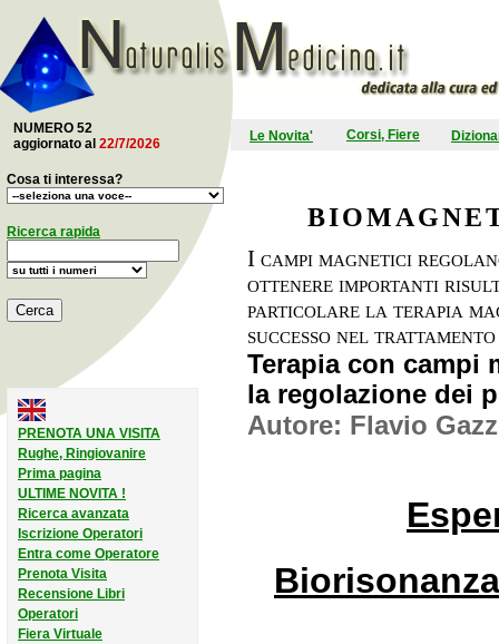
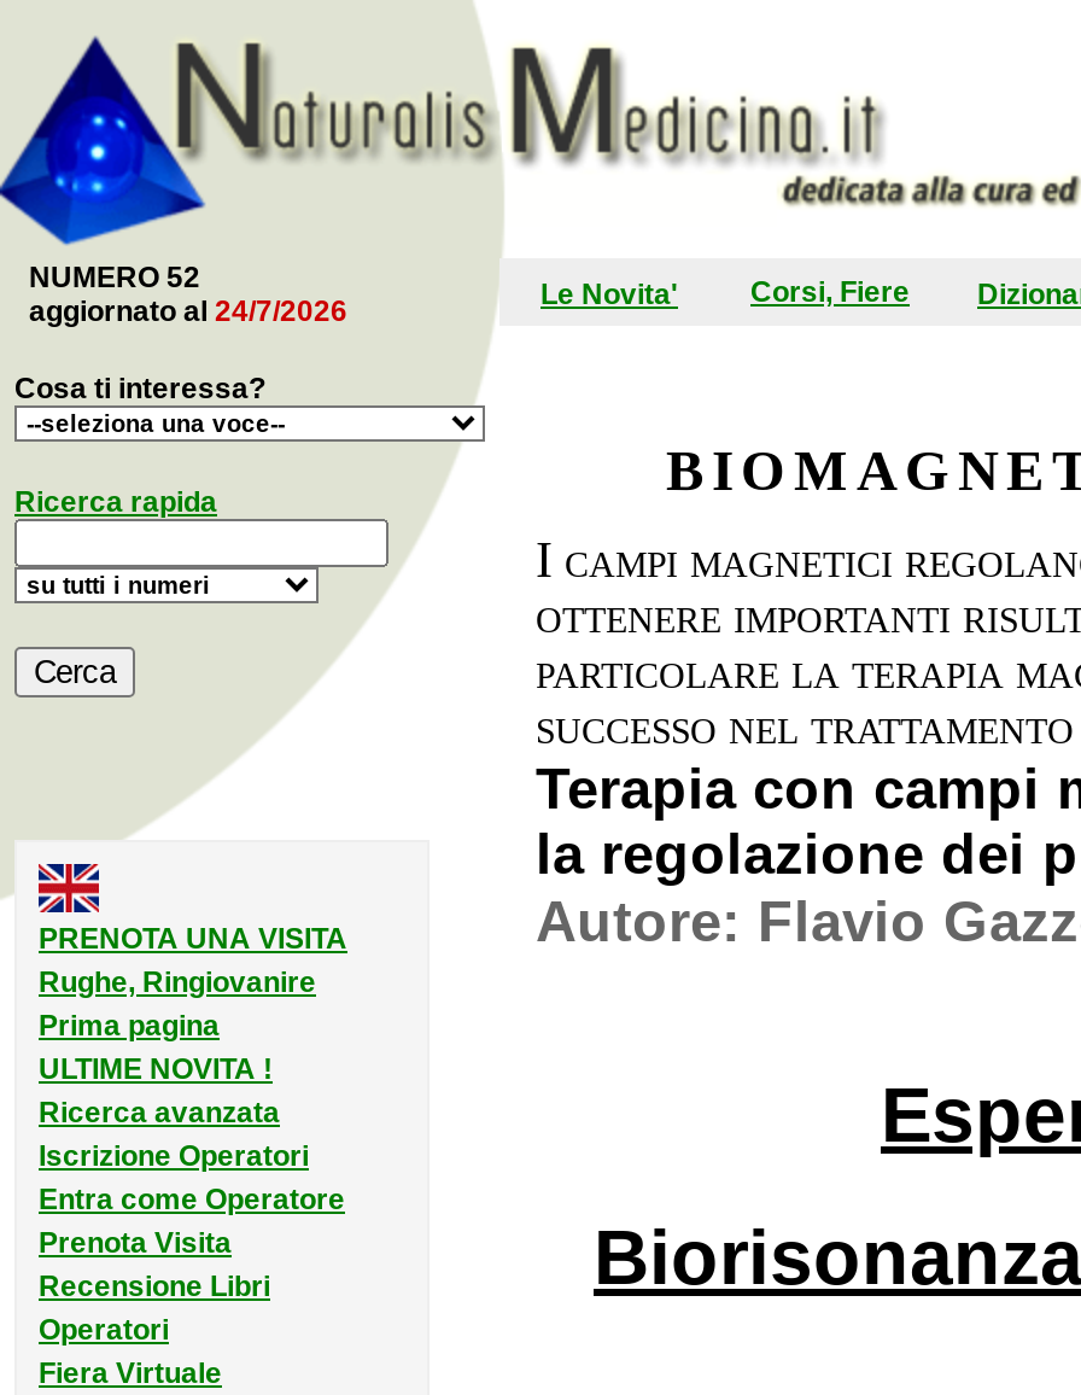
- aggiornato al 22/7/2026
+ aggiornato al 24/7/2026
